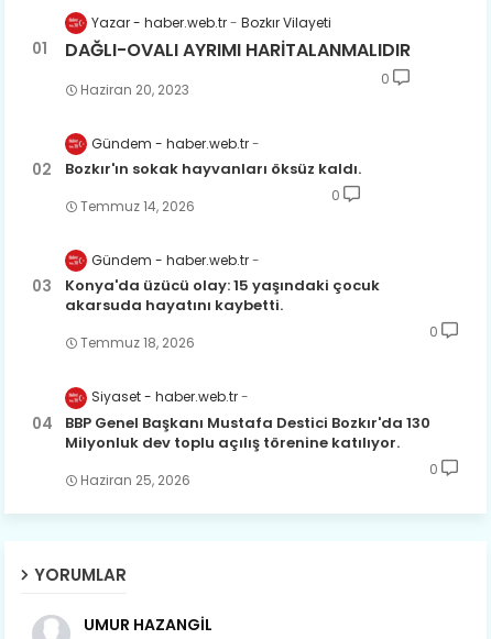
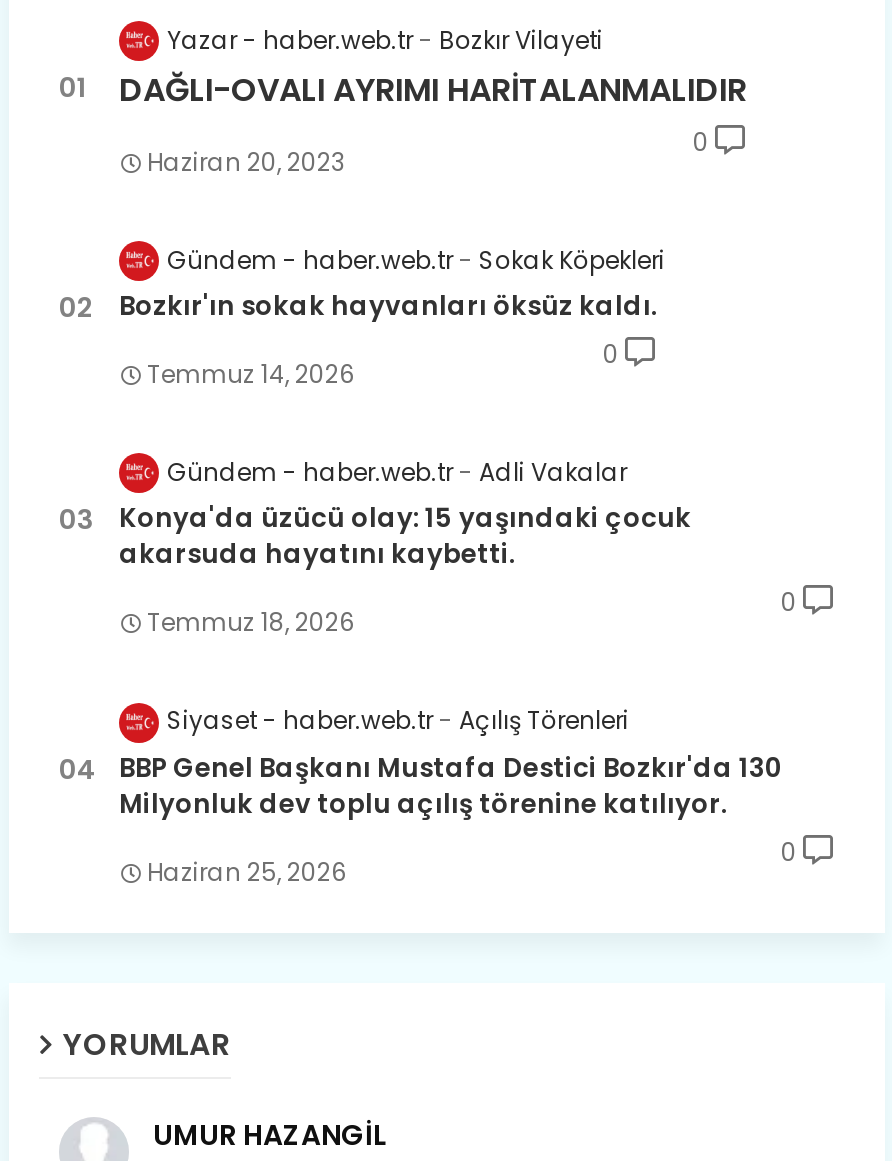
+ Sokak Köpekleri

+ Adli Vakalar

+ Açılış Törenleri
